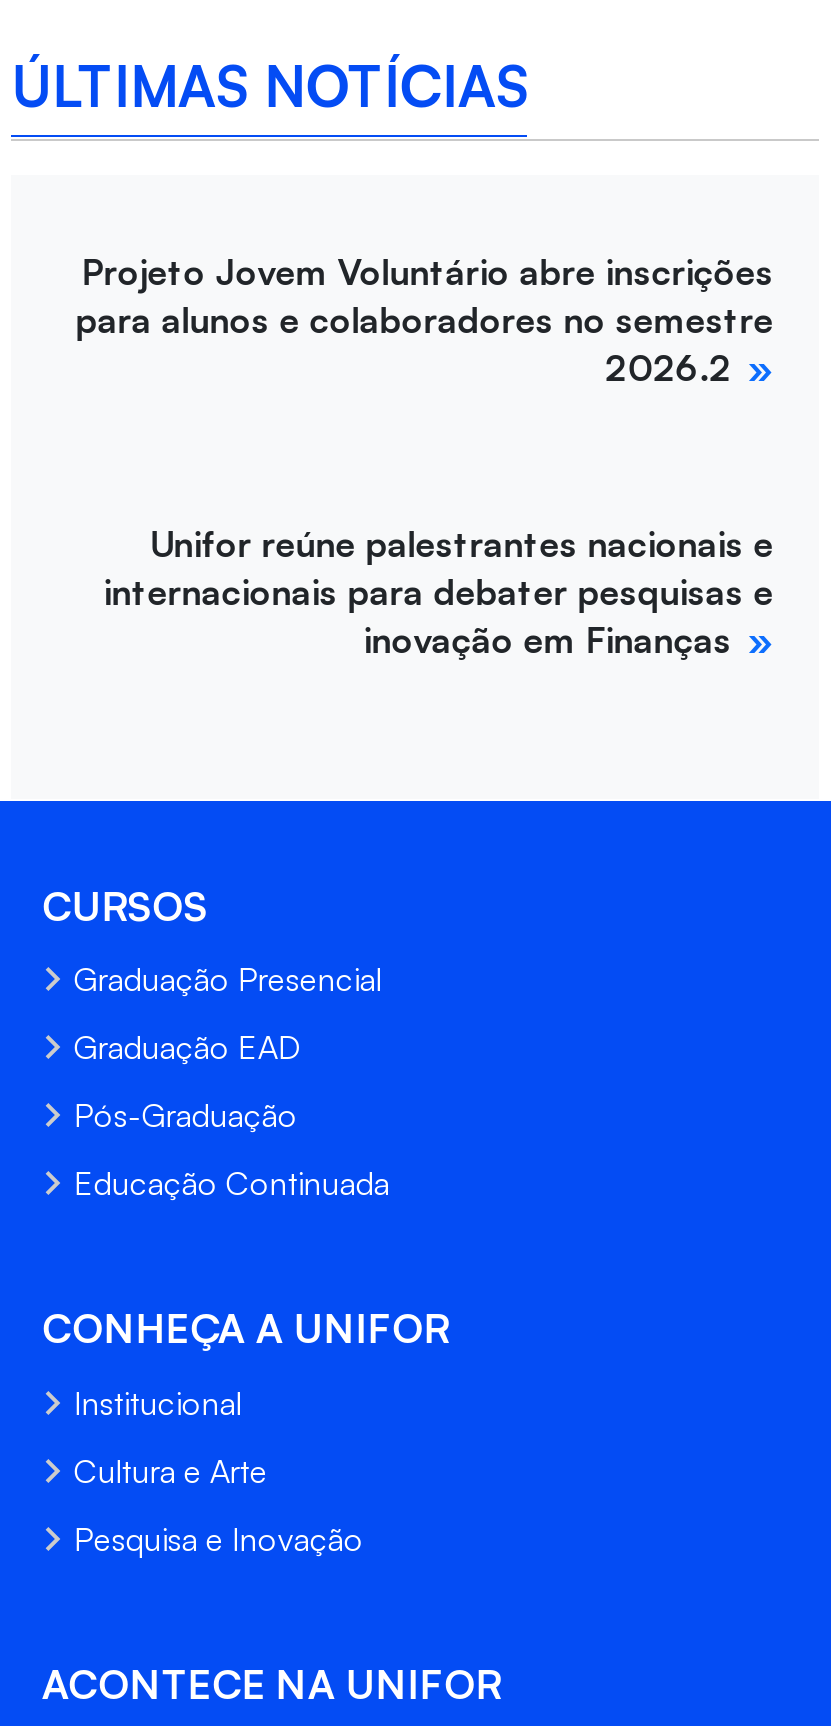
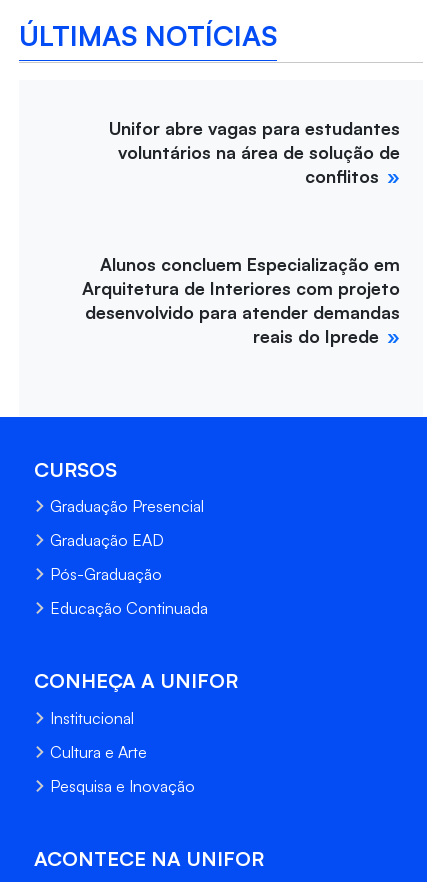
- Projeto Jovem Voluntário abre inscrições
- para alunos e colaboradores no semestre
- 2026.2
+ Unifor abre vagas para estudantes
+ voluntários na área de solução de
+ conflitos

- Unifor reúne palestrantes nacionais e
- internacionais para debater pesquisas e
- inovação em Finanças
+ Alunos concluem Especialização em
+ Arquitetura de Interiores com projeto
+ desenvolvido para atender demandas
+ reais do Iprede
